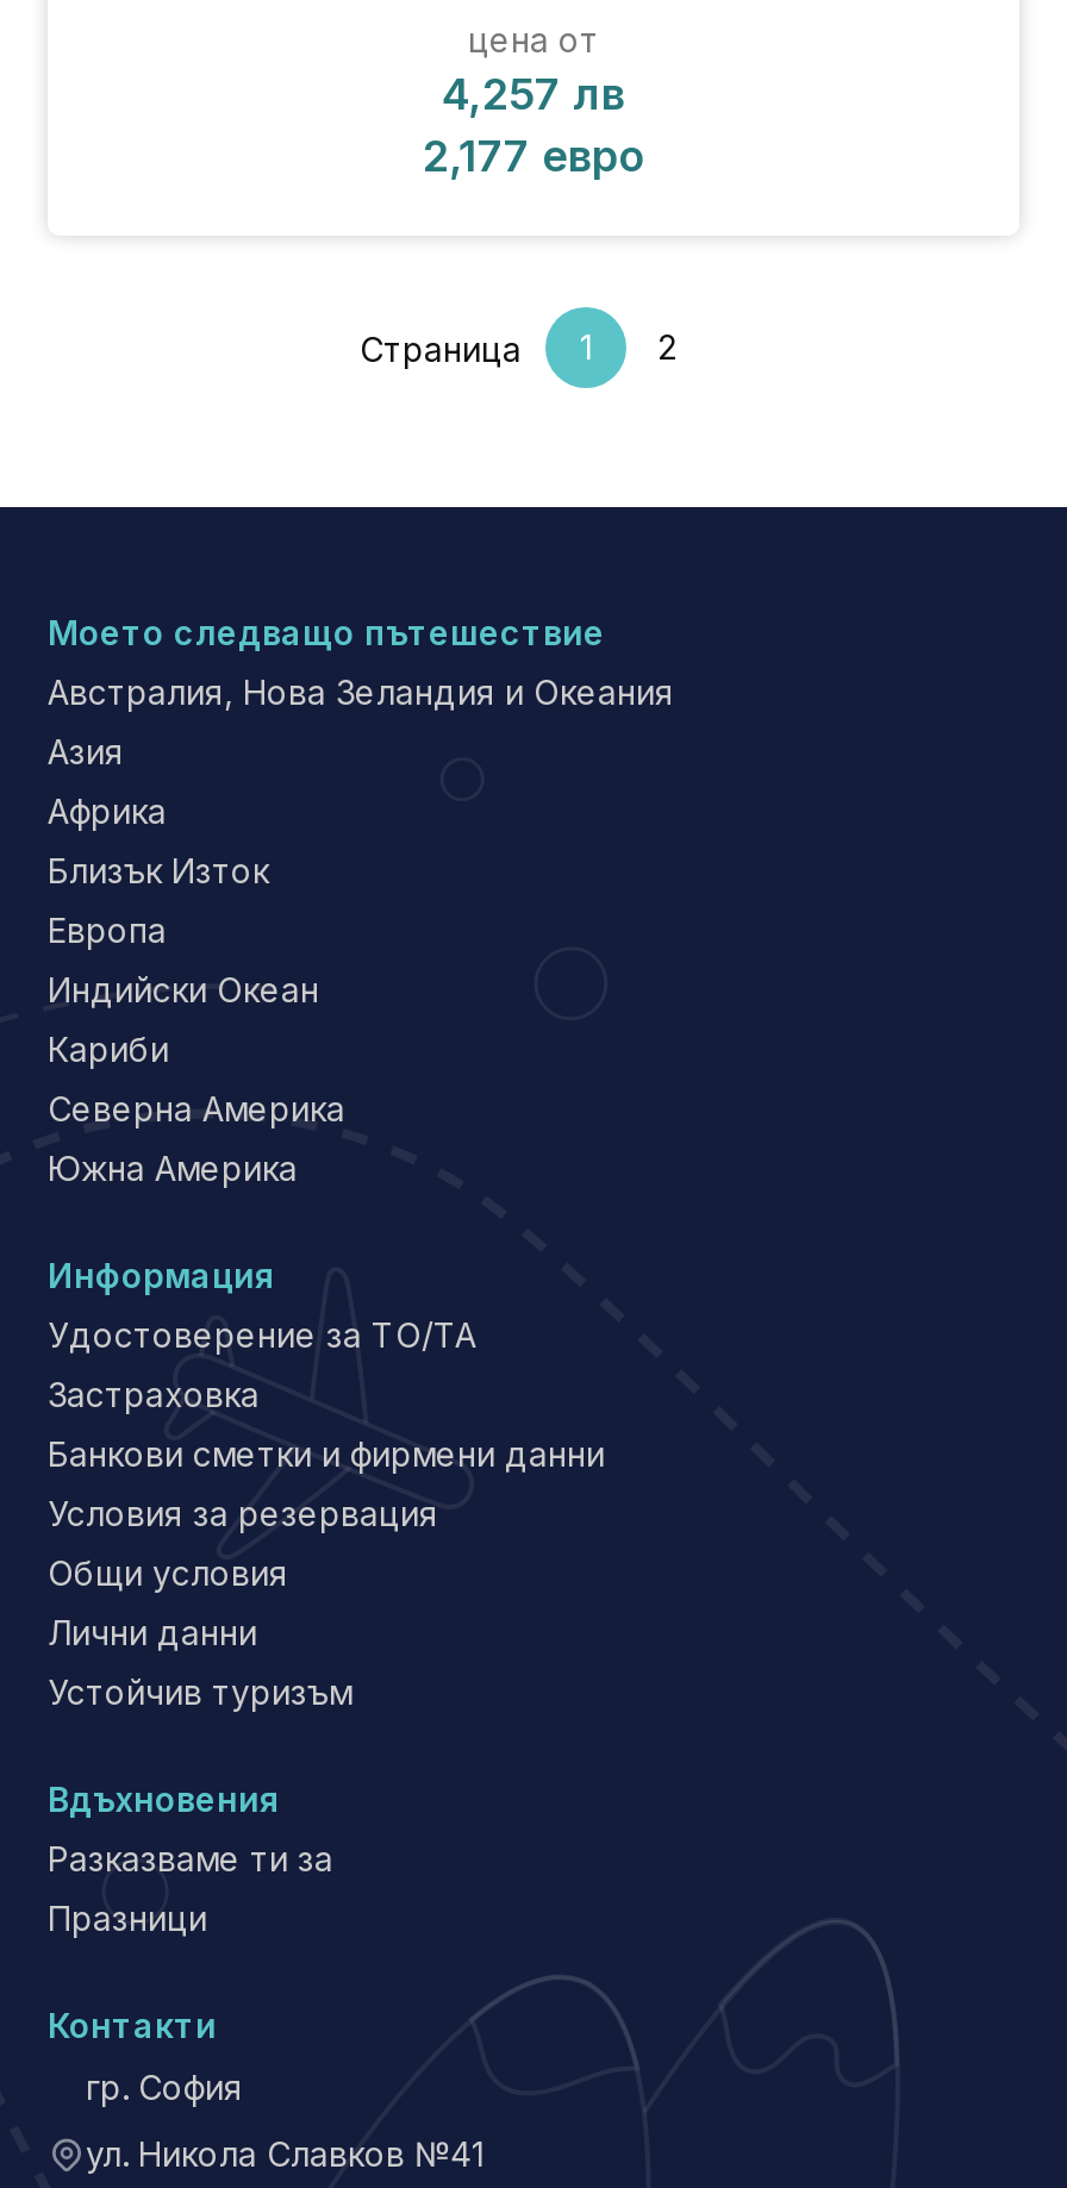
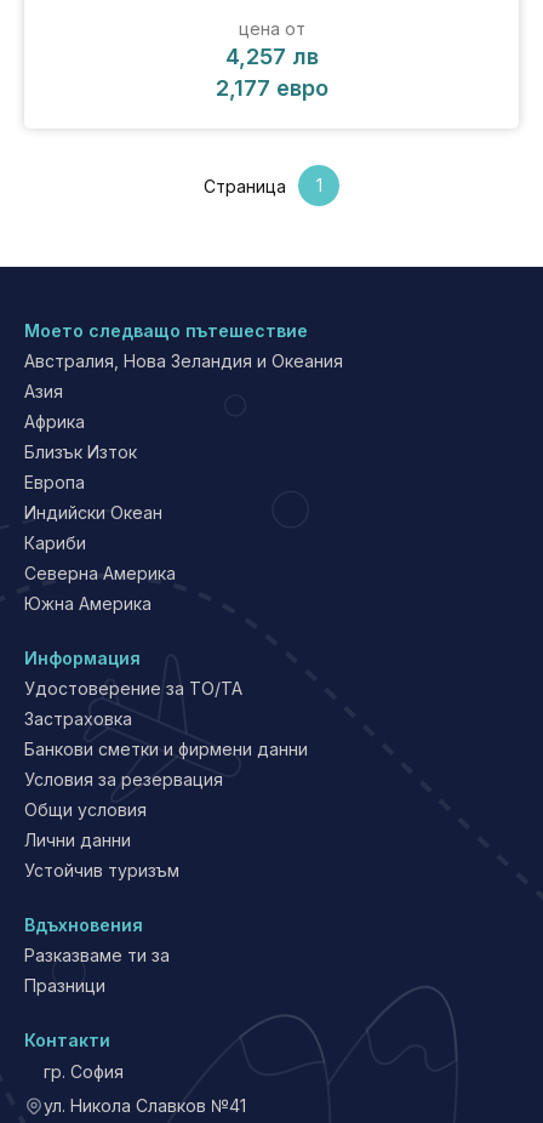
- 2
